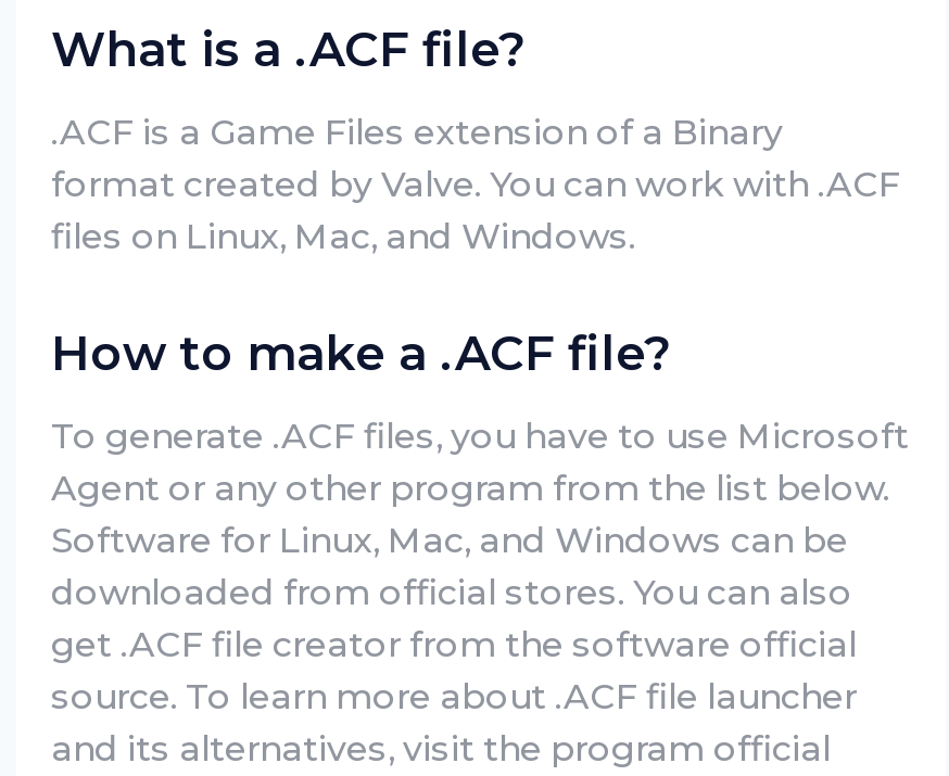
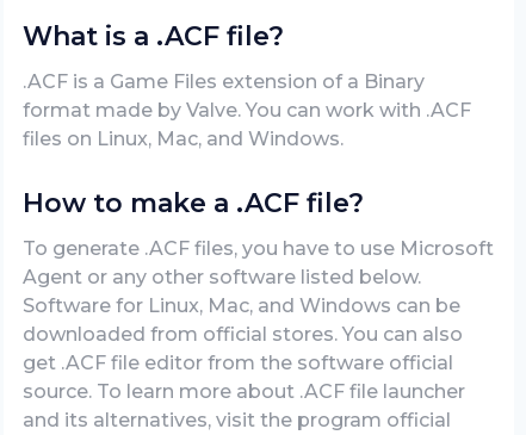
- format created by Valve. You can work with .ACF
+ format made by Valve. You can work with .ACF

- Agent or any other program from the list below.
+ Agent or any other software listed below.

- get .ACF file creator from the software official
+ get .ACF file editor from the software official
